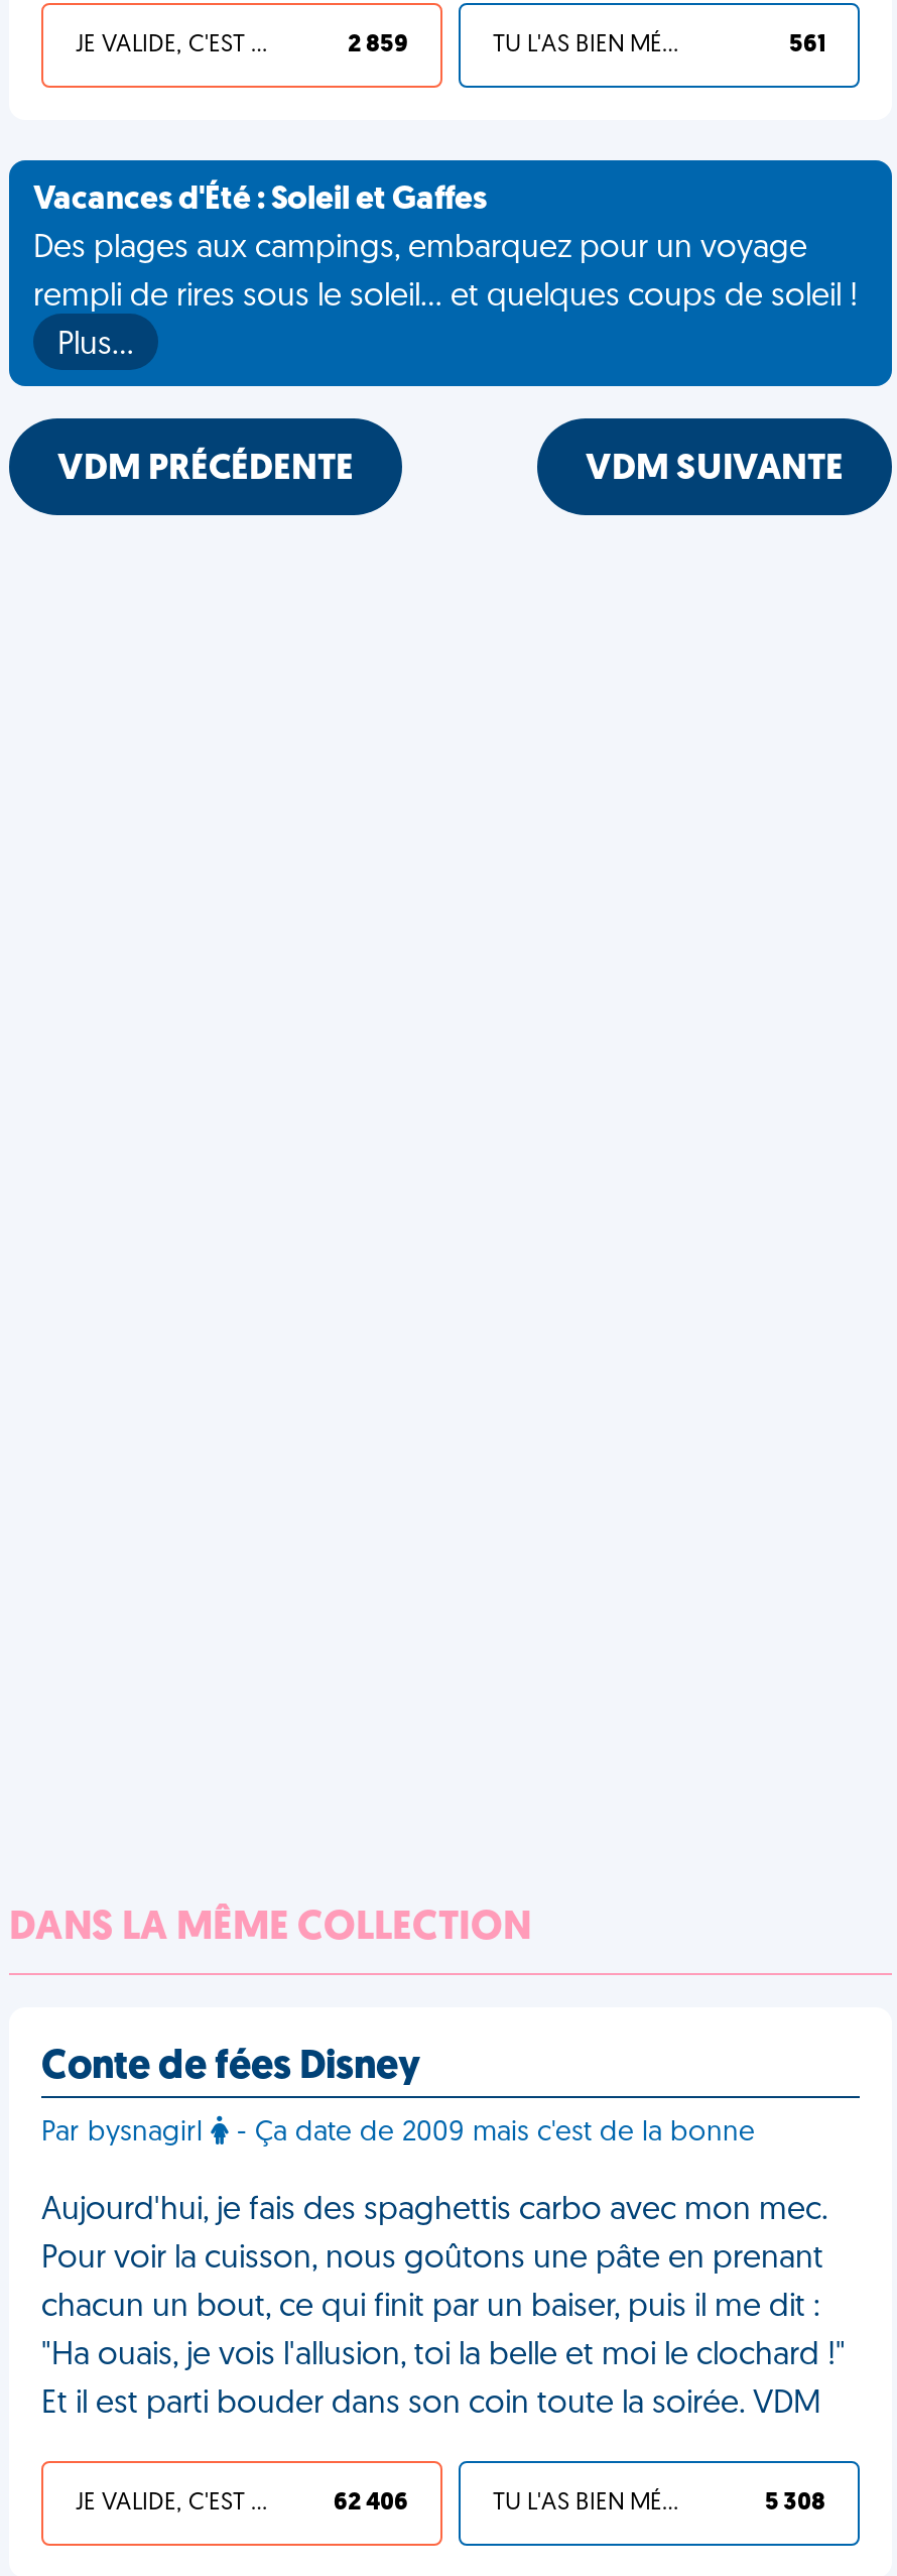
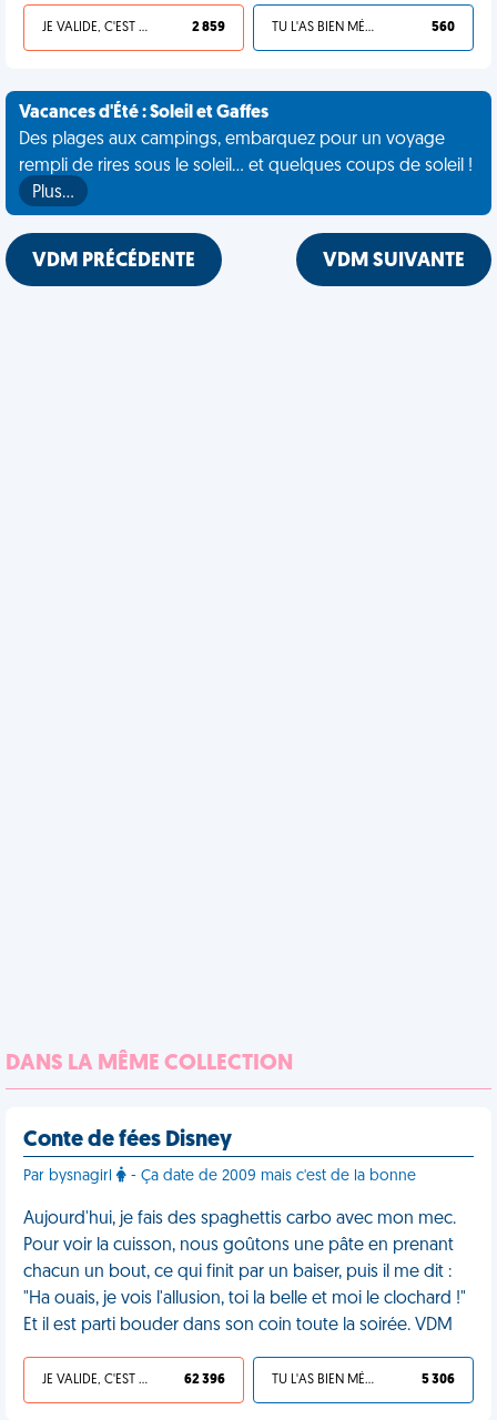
- 561
+ 560

- 62 406
+ 62 396

- 5 308
+ 5 306
